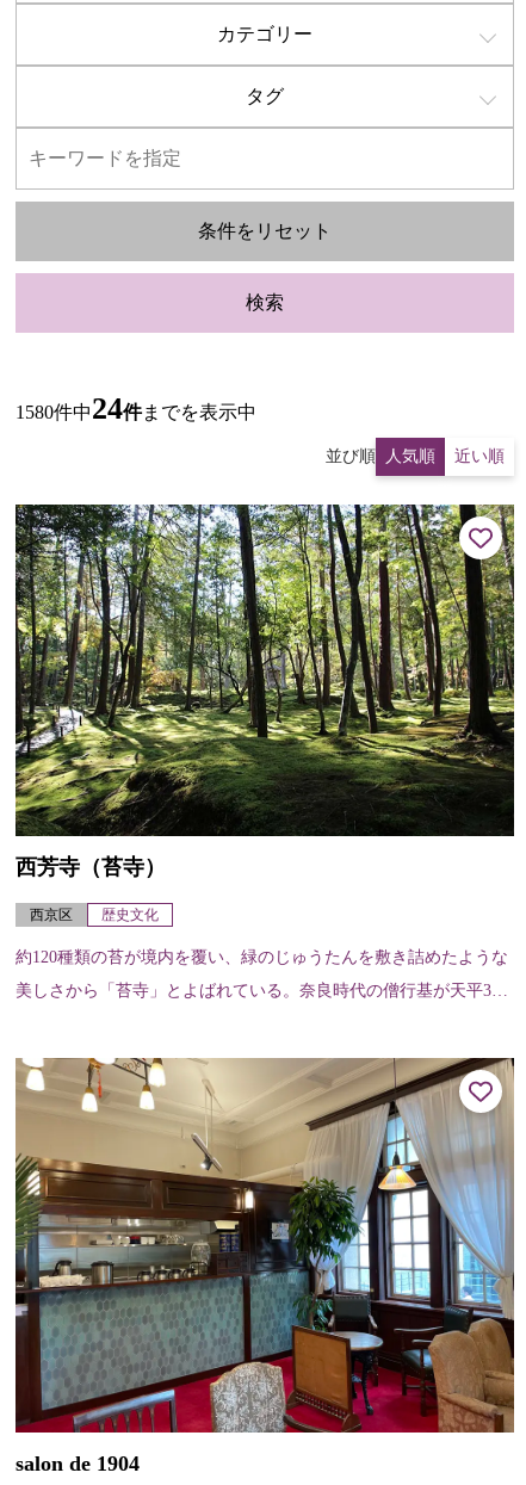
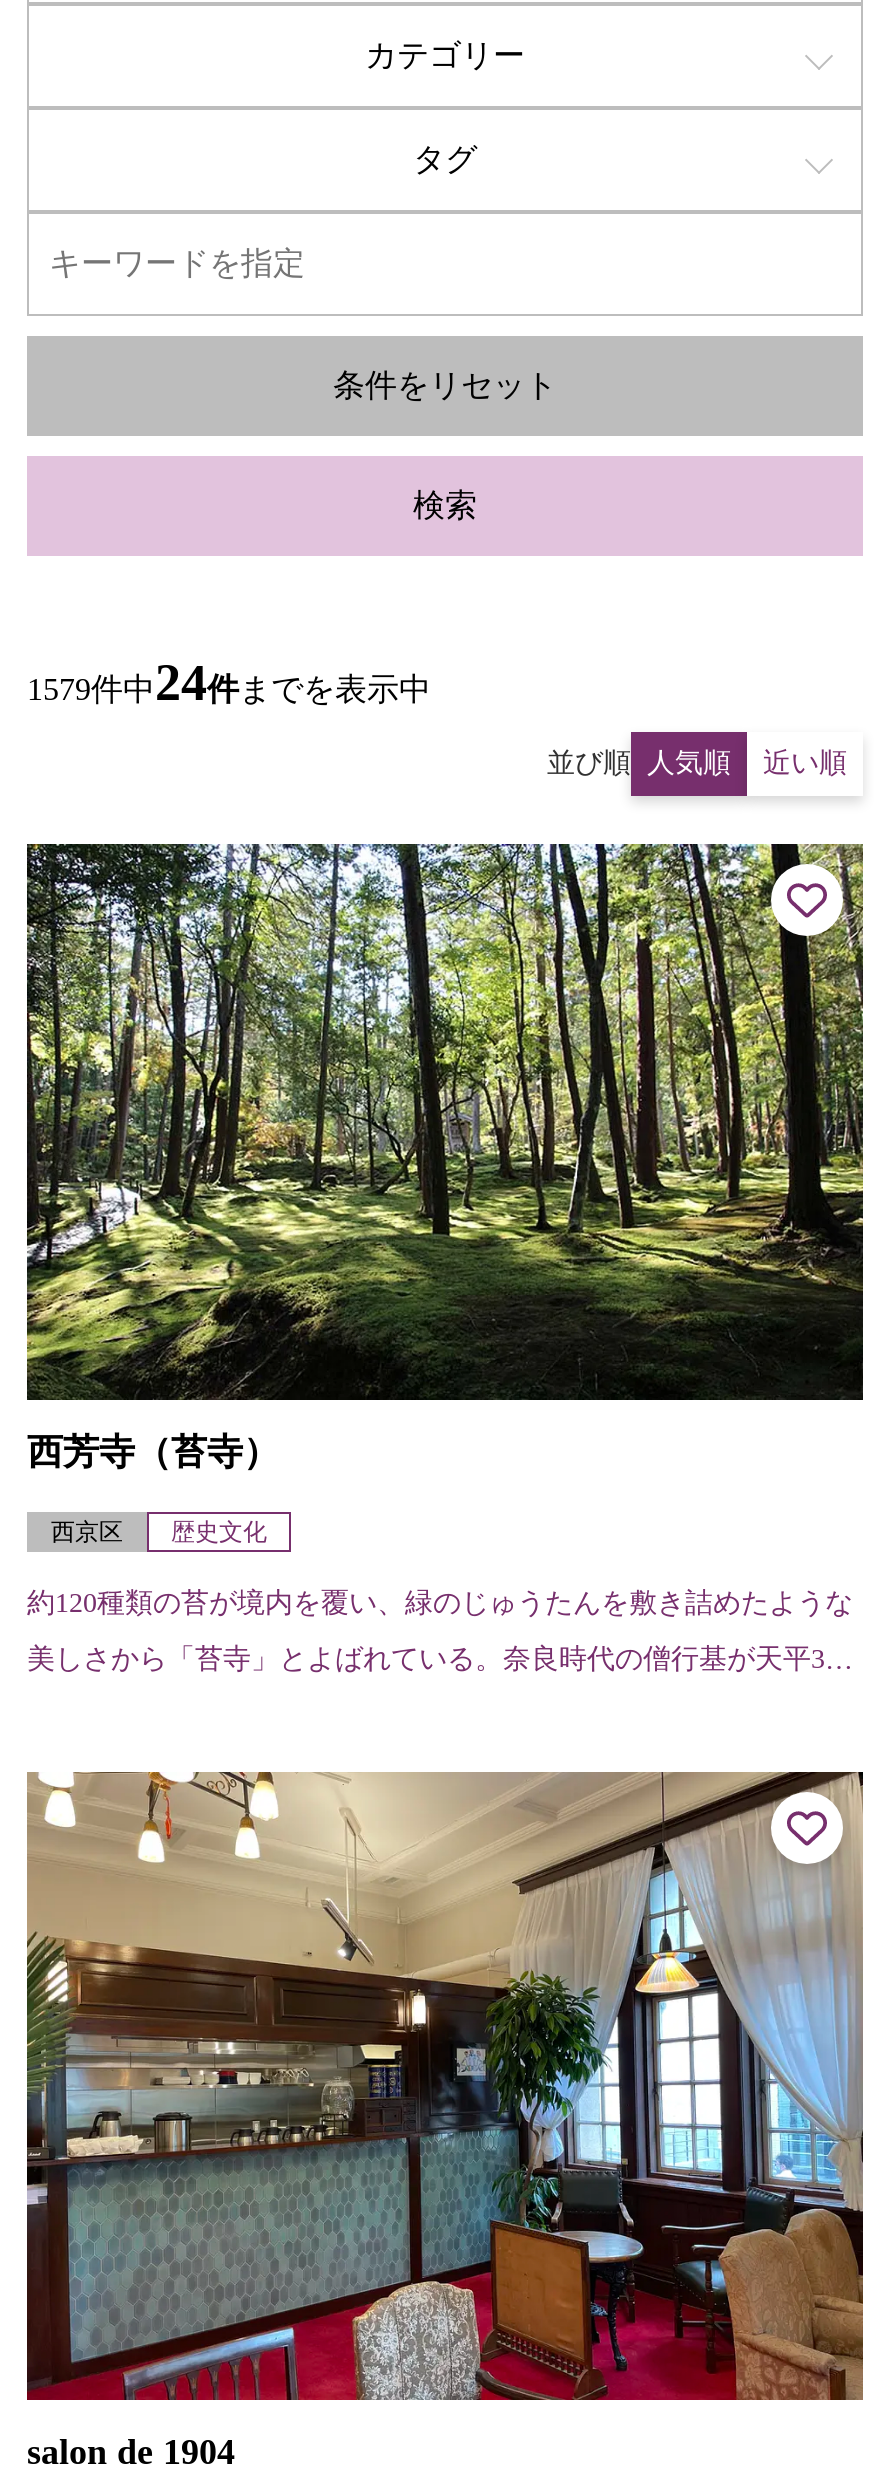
- 1580件中24件までを表示中
+ 1579件中24件までを表示中
